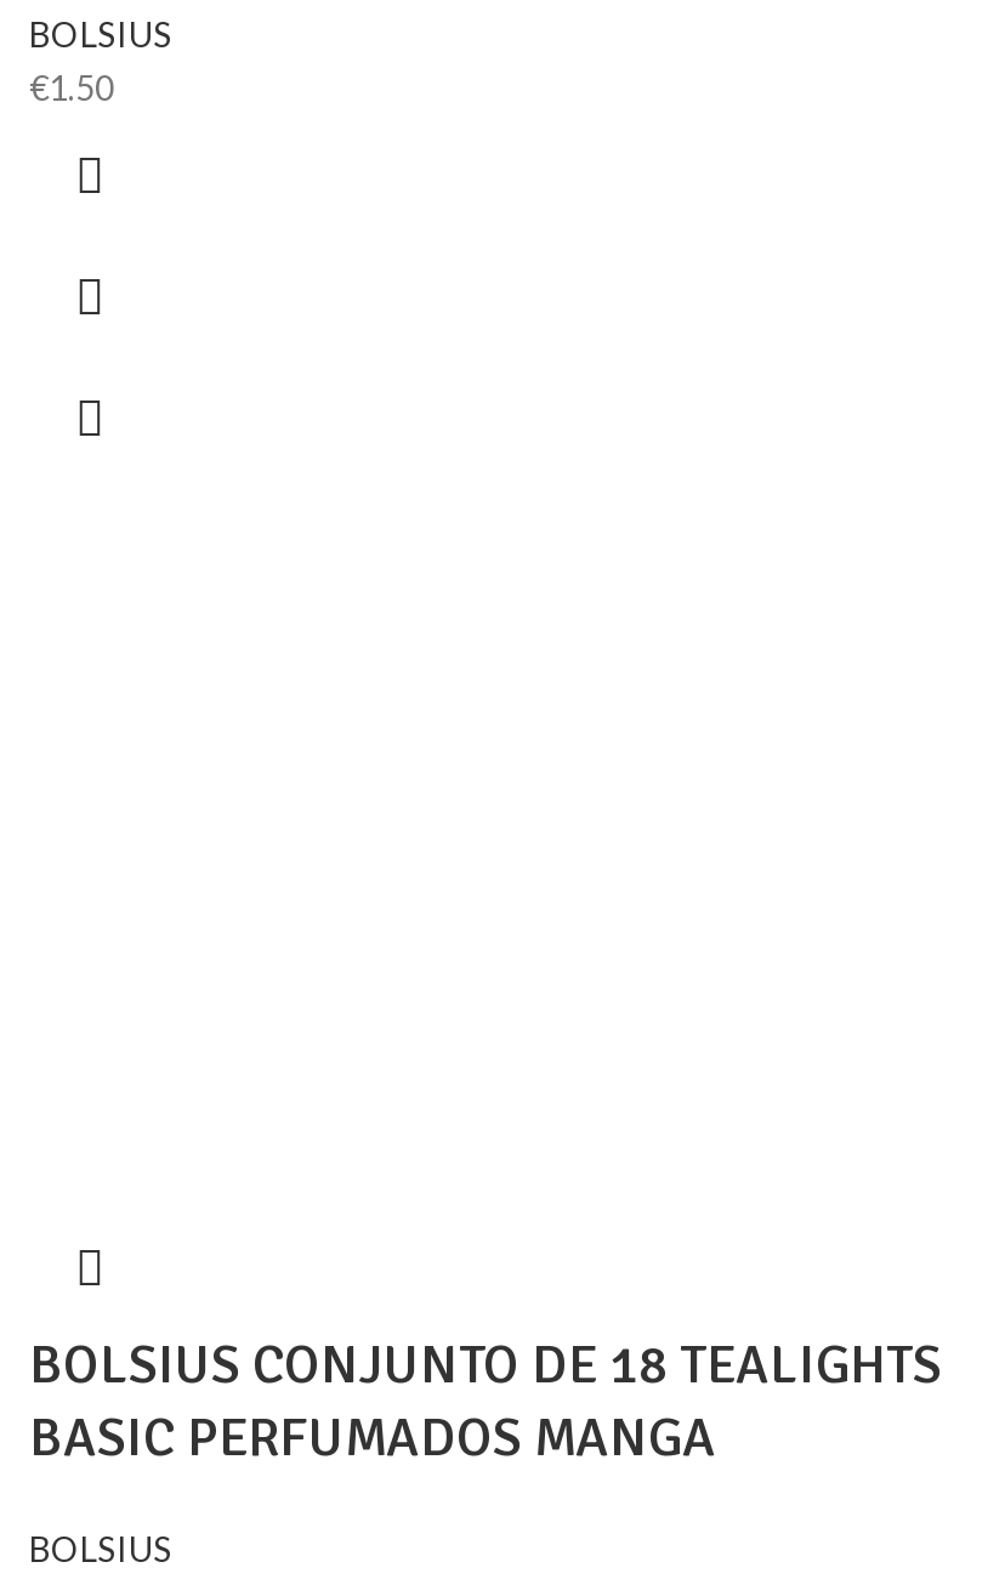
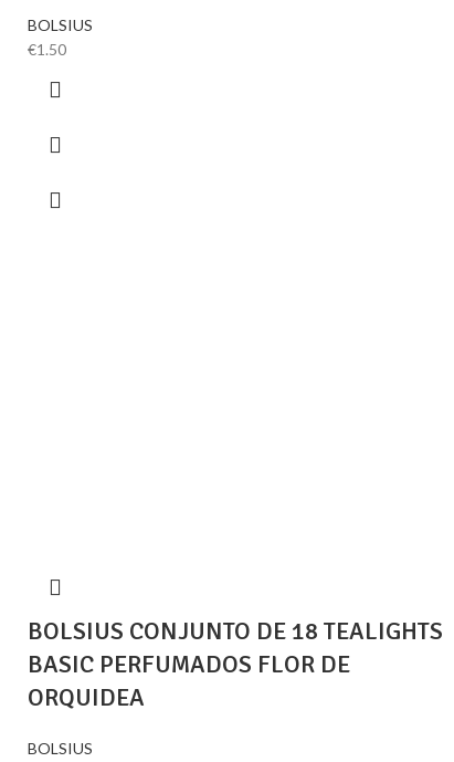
- BASIC PERFUMADOS MANGA
+ BASIC PERFUMADOS FLOR DE
+ ORQUIDEA
